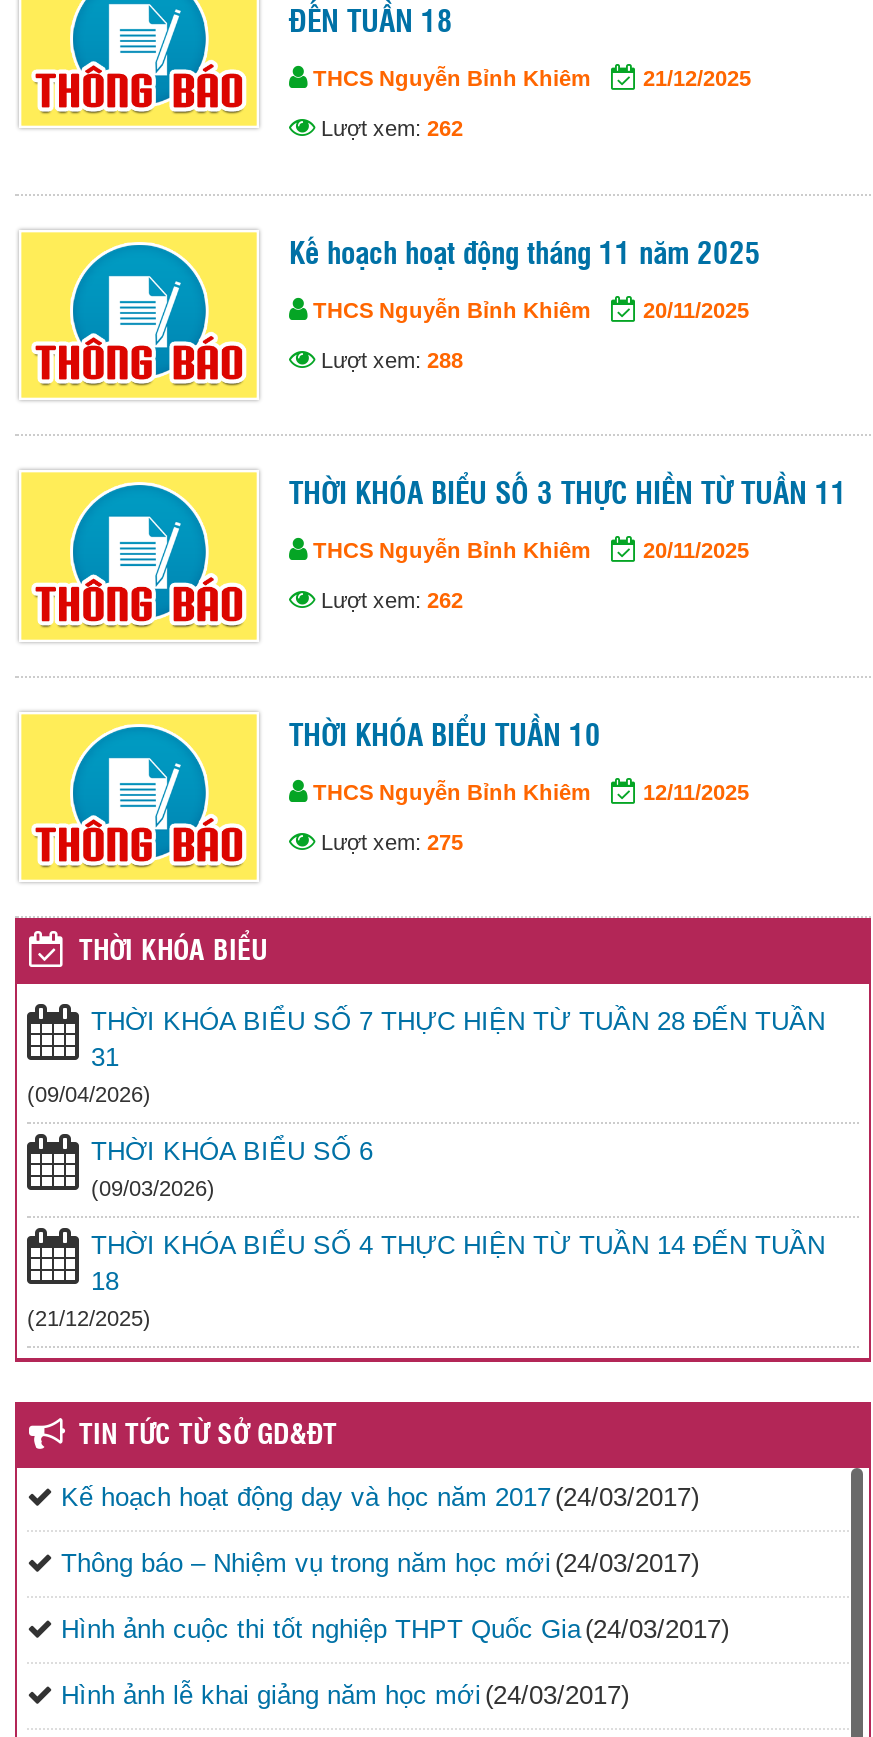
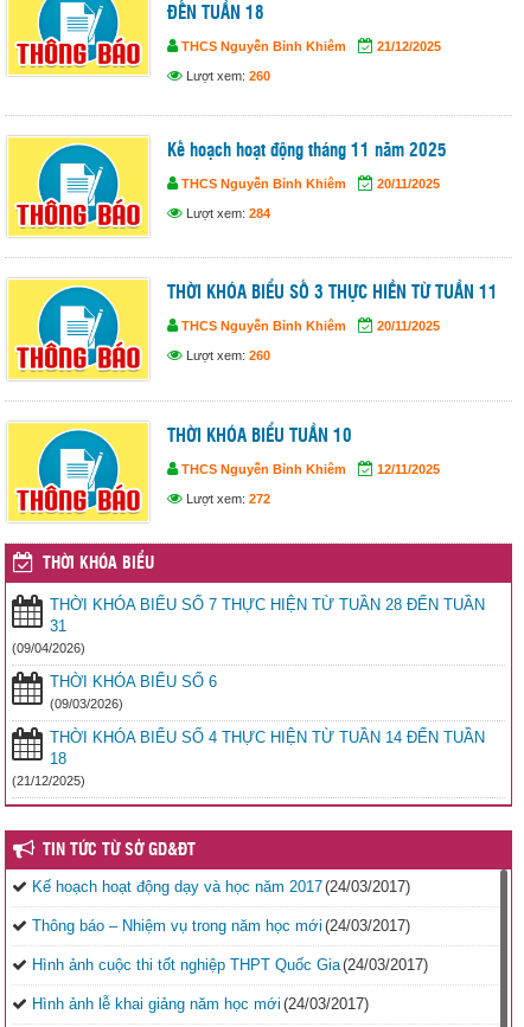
- Lượt xem: 262
+ Lượt xem: 260

- Lượt xem: 288
+ Lượt xem: 284

- Lượt xem: 262
+ Lượt xem: 260

- Lượt xem: 275
+ Lượt xem: 272
